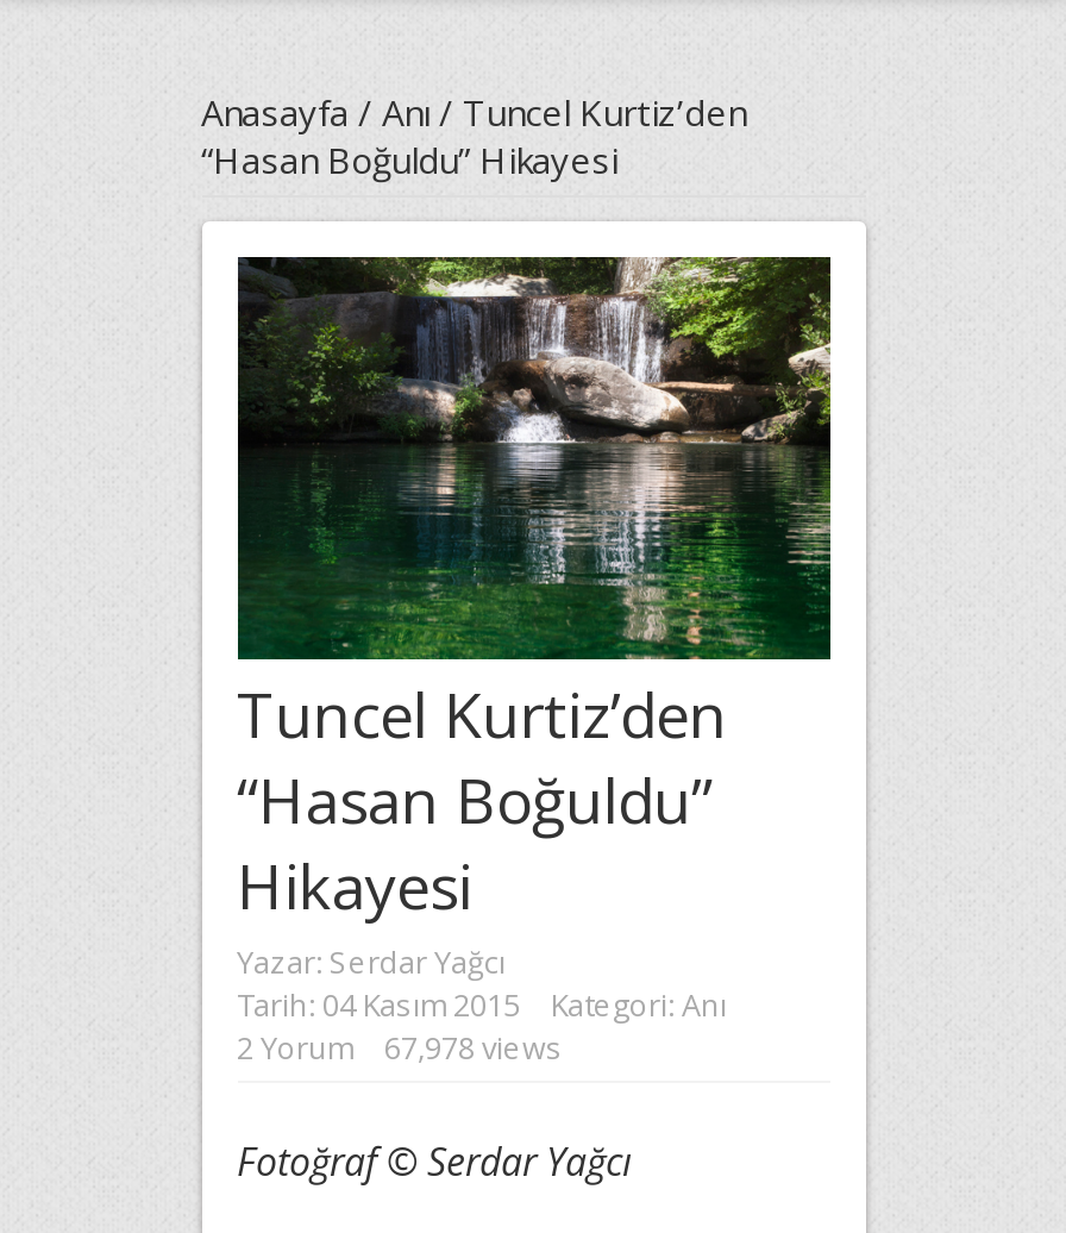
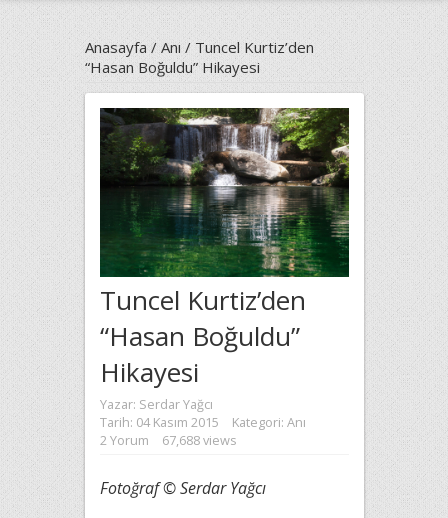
- 2 Yorum 67,978 views
+ 2 Yorum 67,688 views
